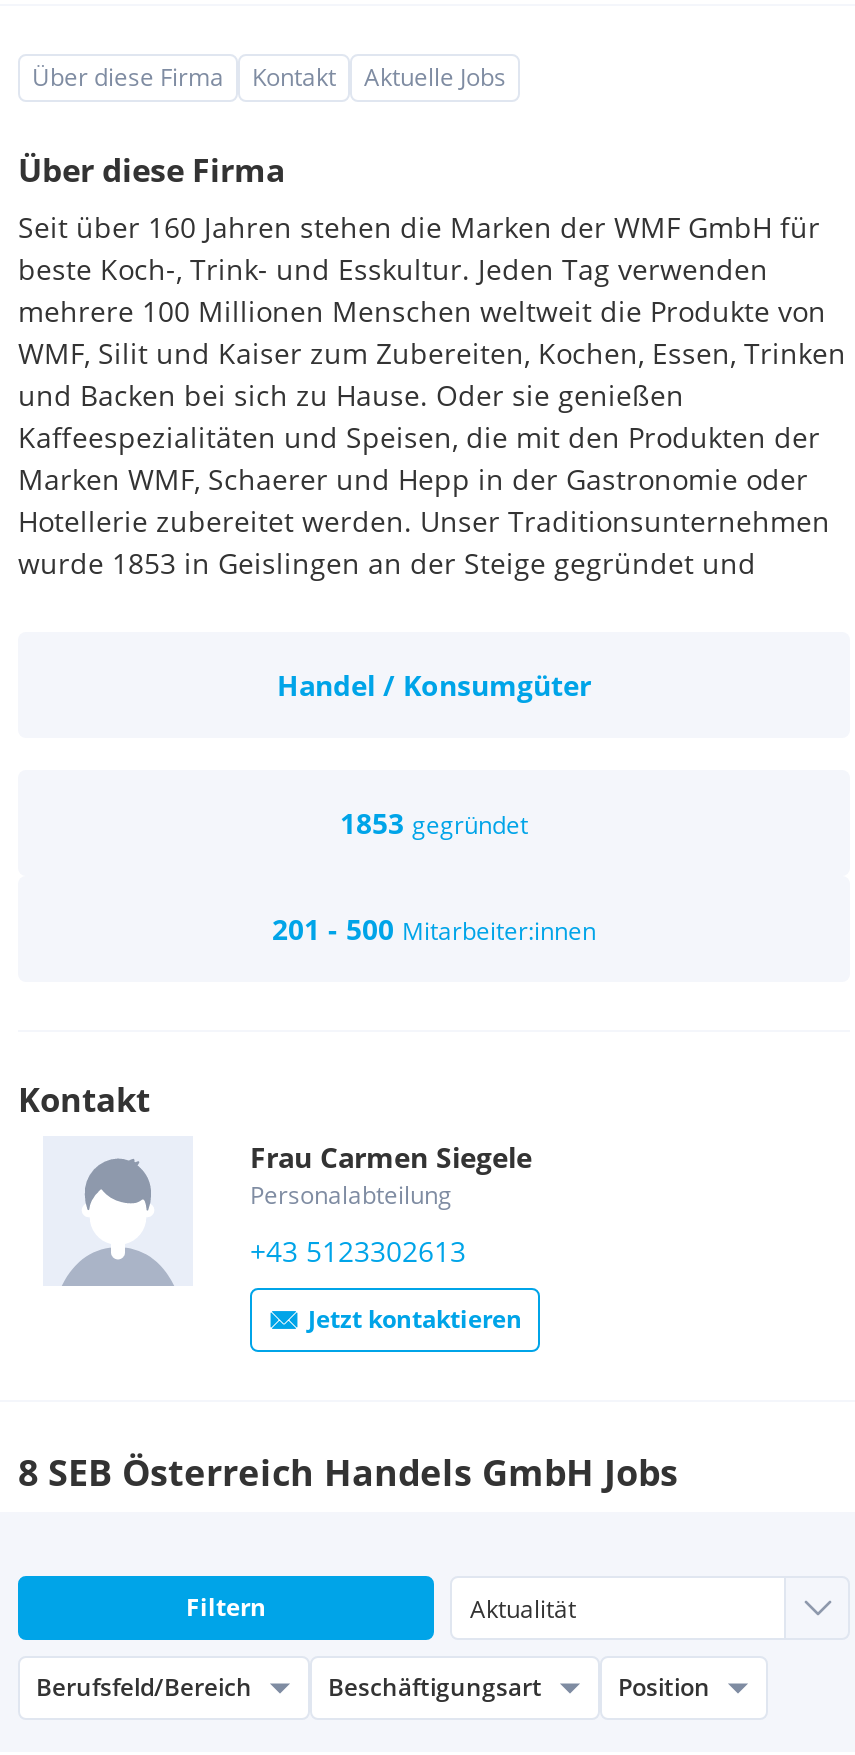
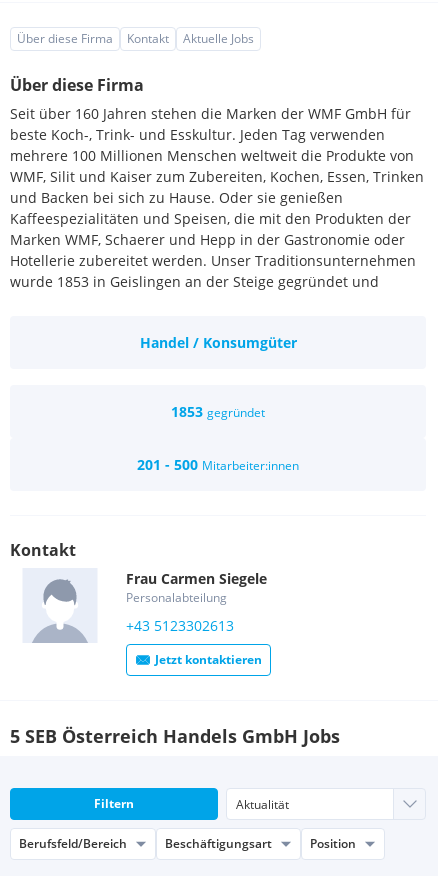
- 8 SEB Österreich Handels GmbH Jobs
+ 5 SEB Österreich Handels GmbH Jobs
